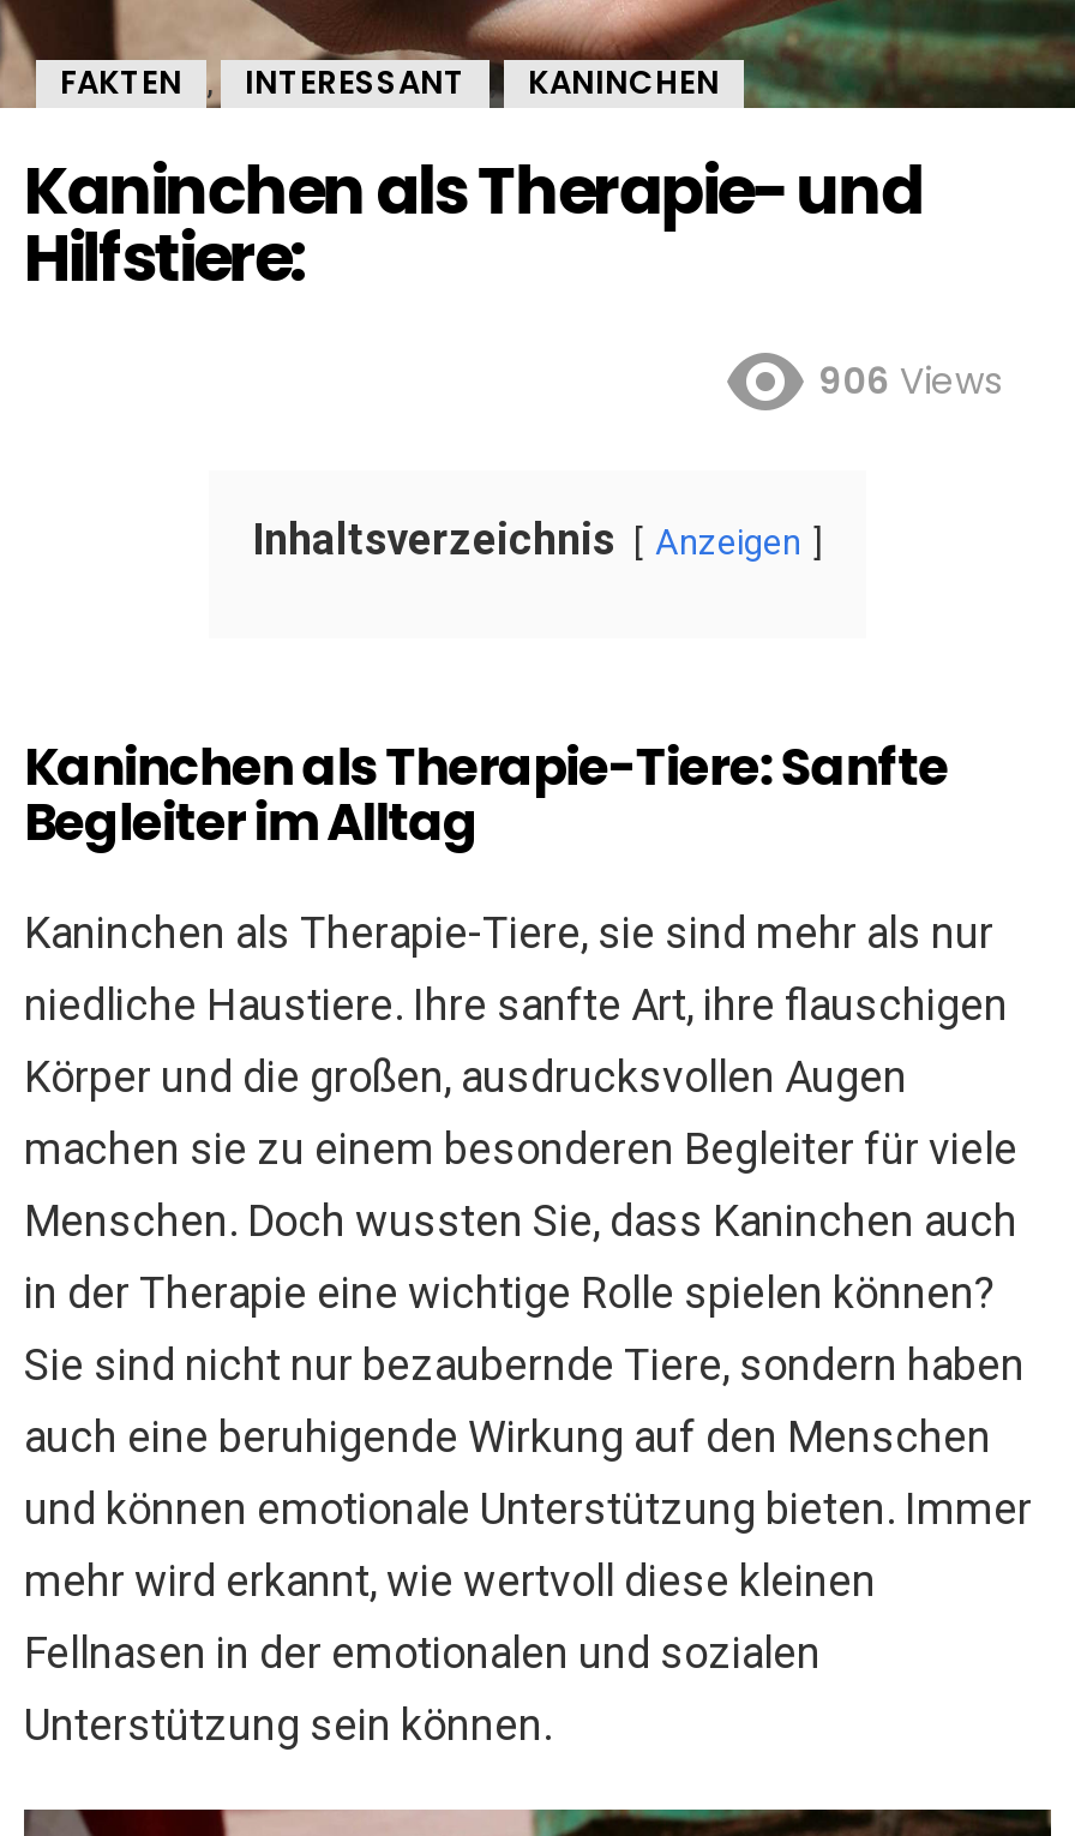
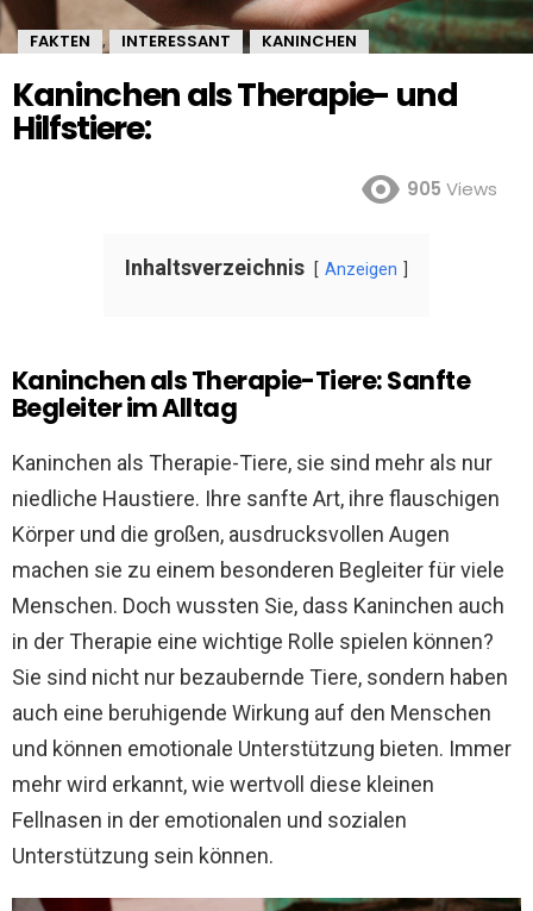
- 906 Views
+ 905 Views
